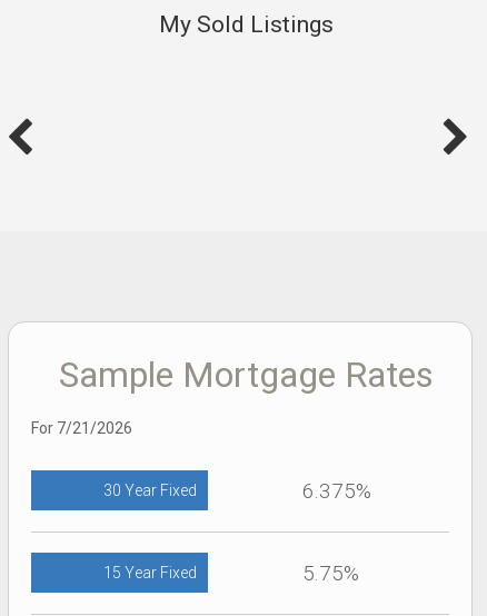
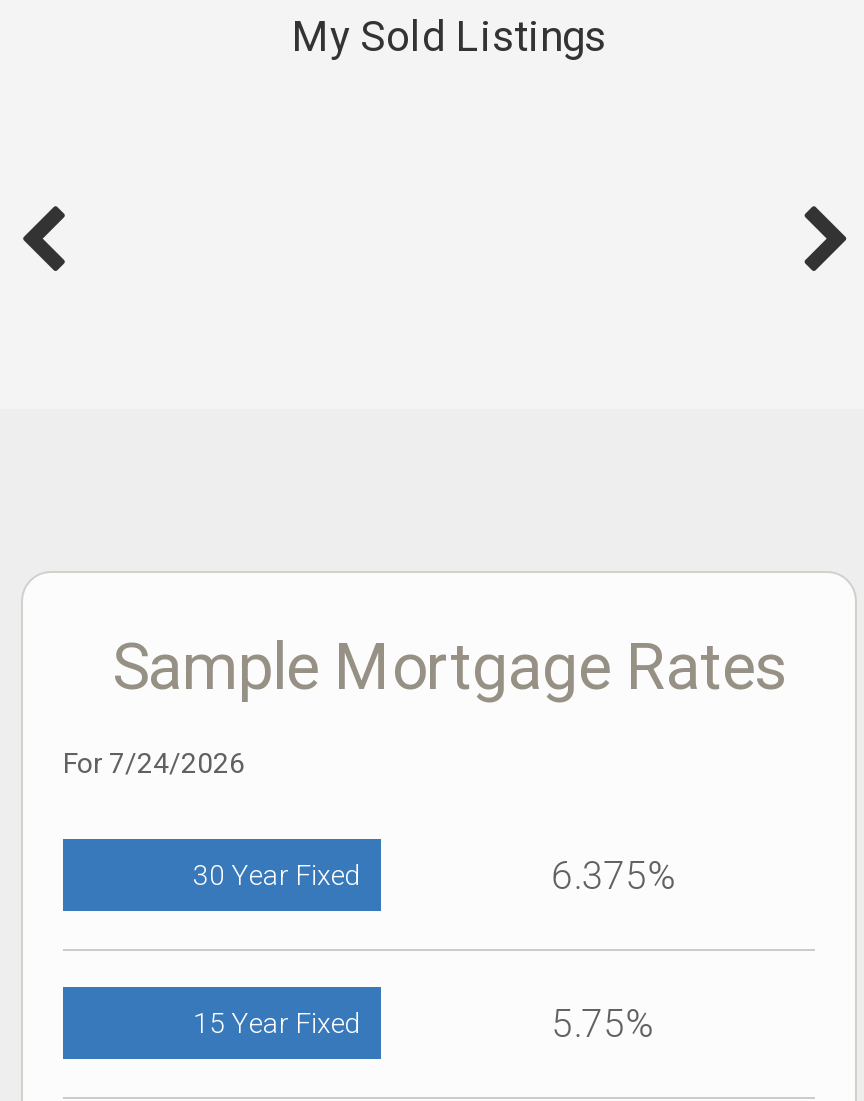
- For 7/21/2026
+ For 7/24/2026
